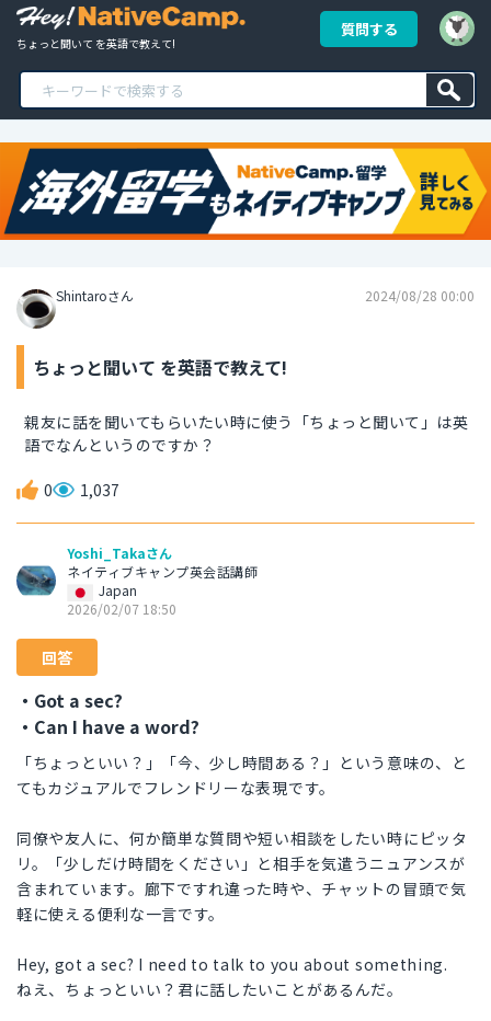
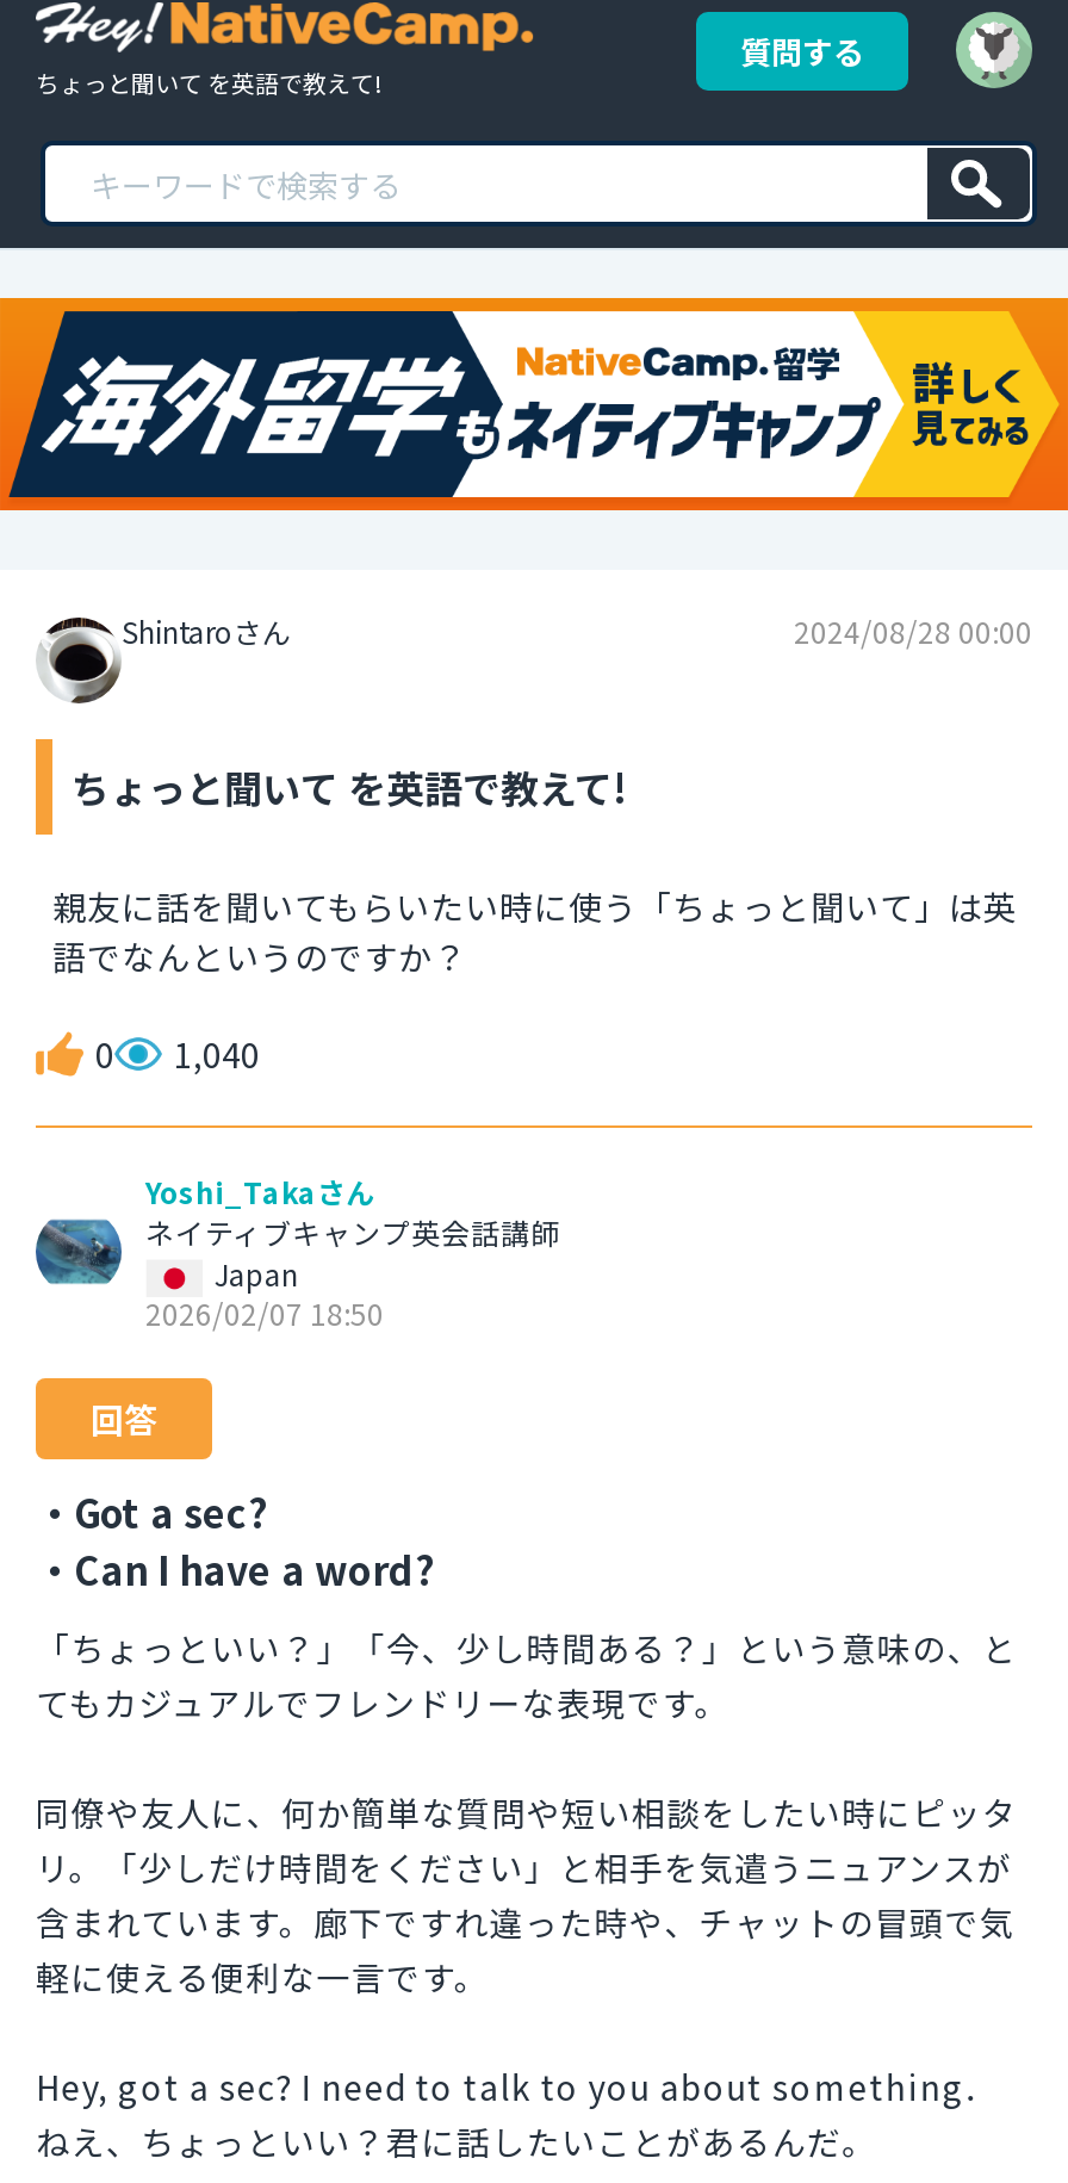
- 0 1,037
+ 0 1,040
